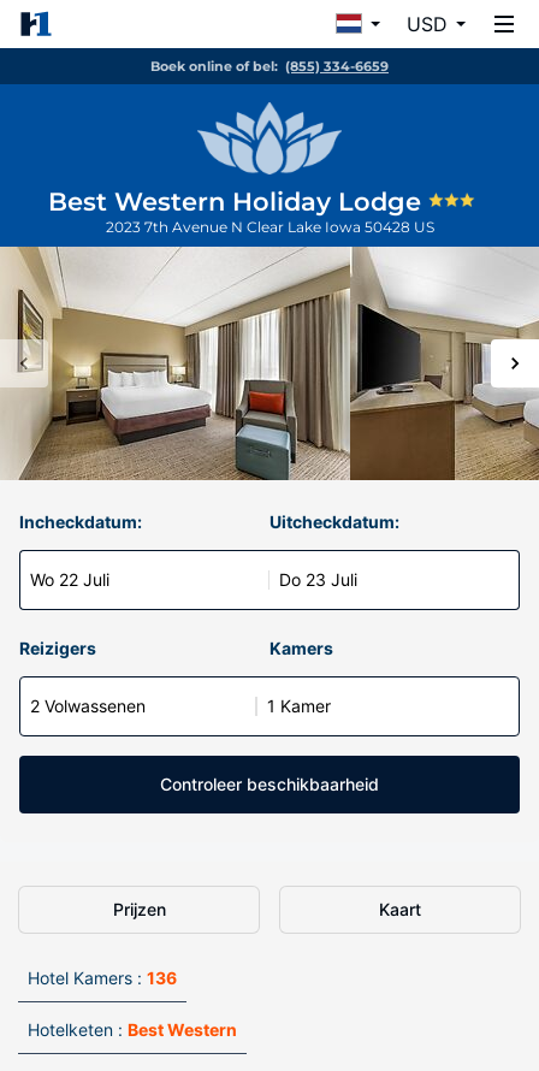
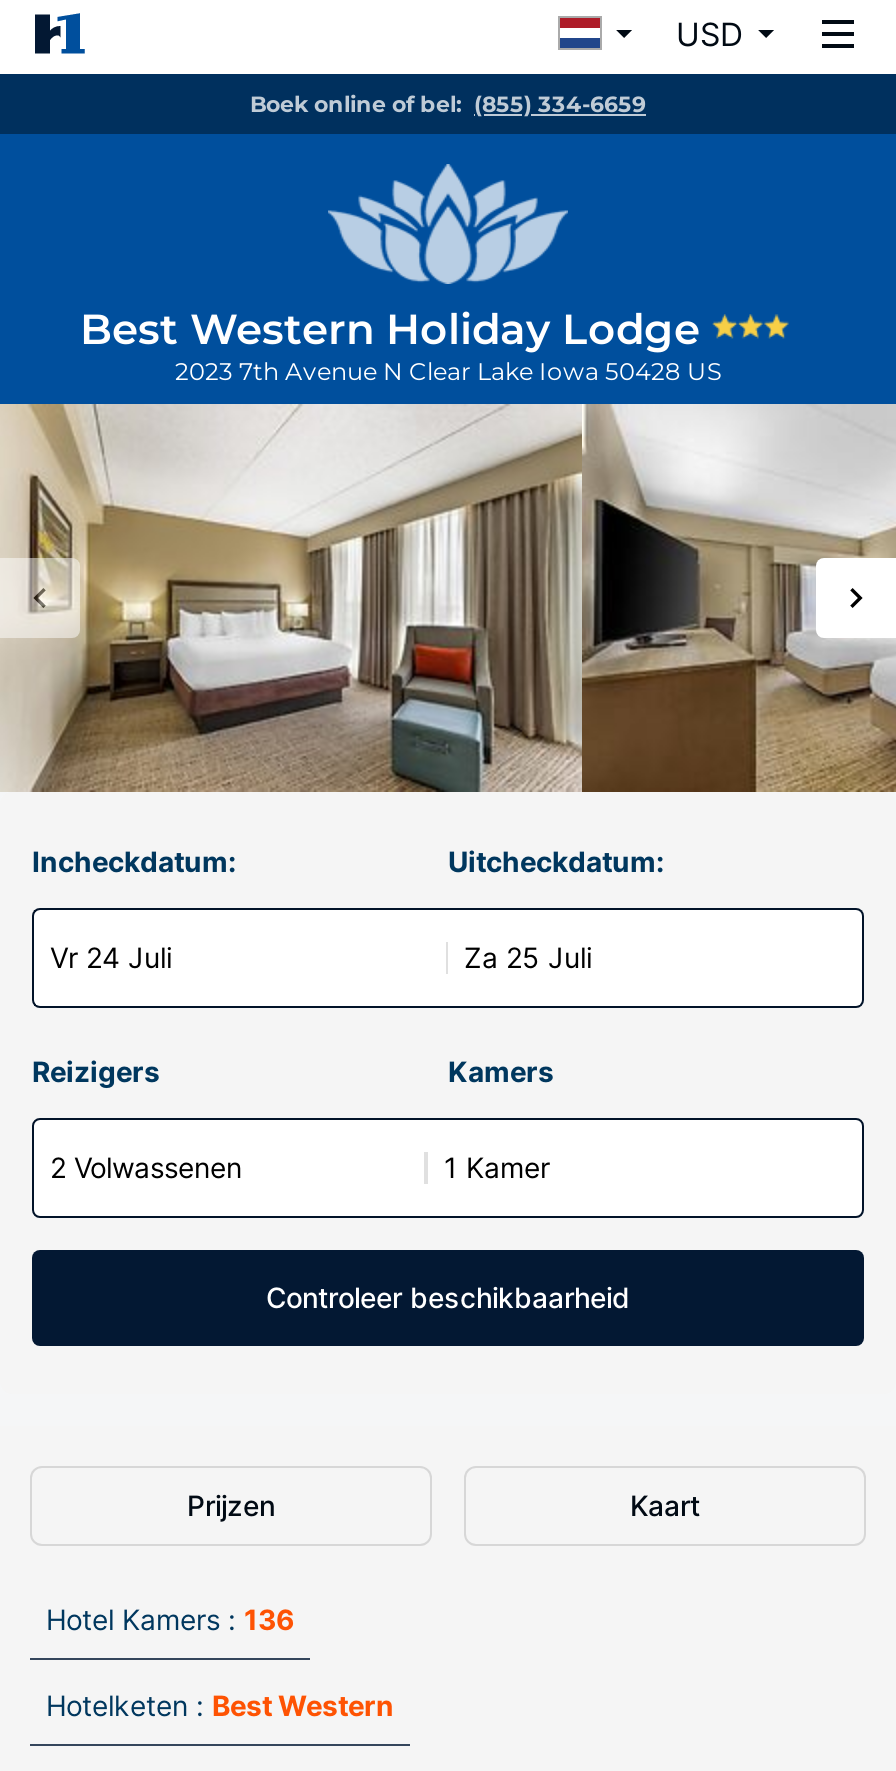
- Wo 22 Juli
+ Vr 24 Juli

- Do 23 Juli
+ Za 25 Juli
